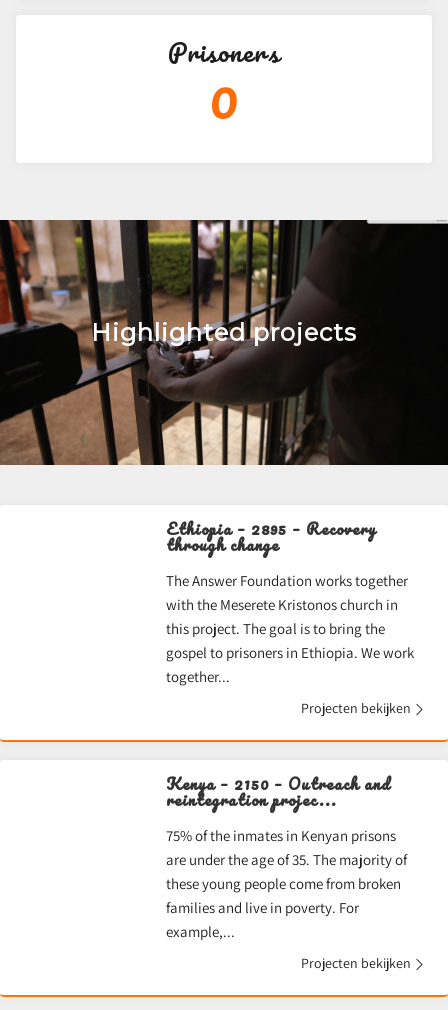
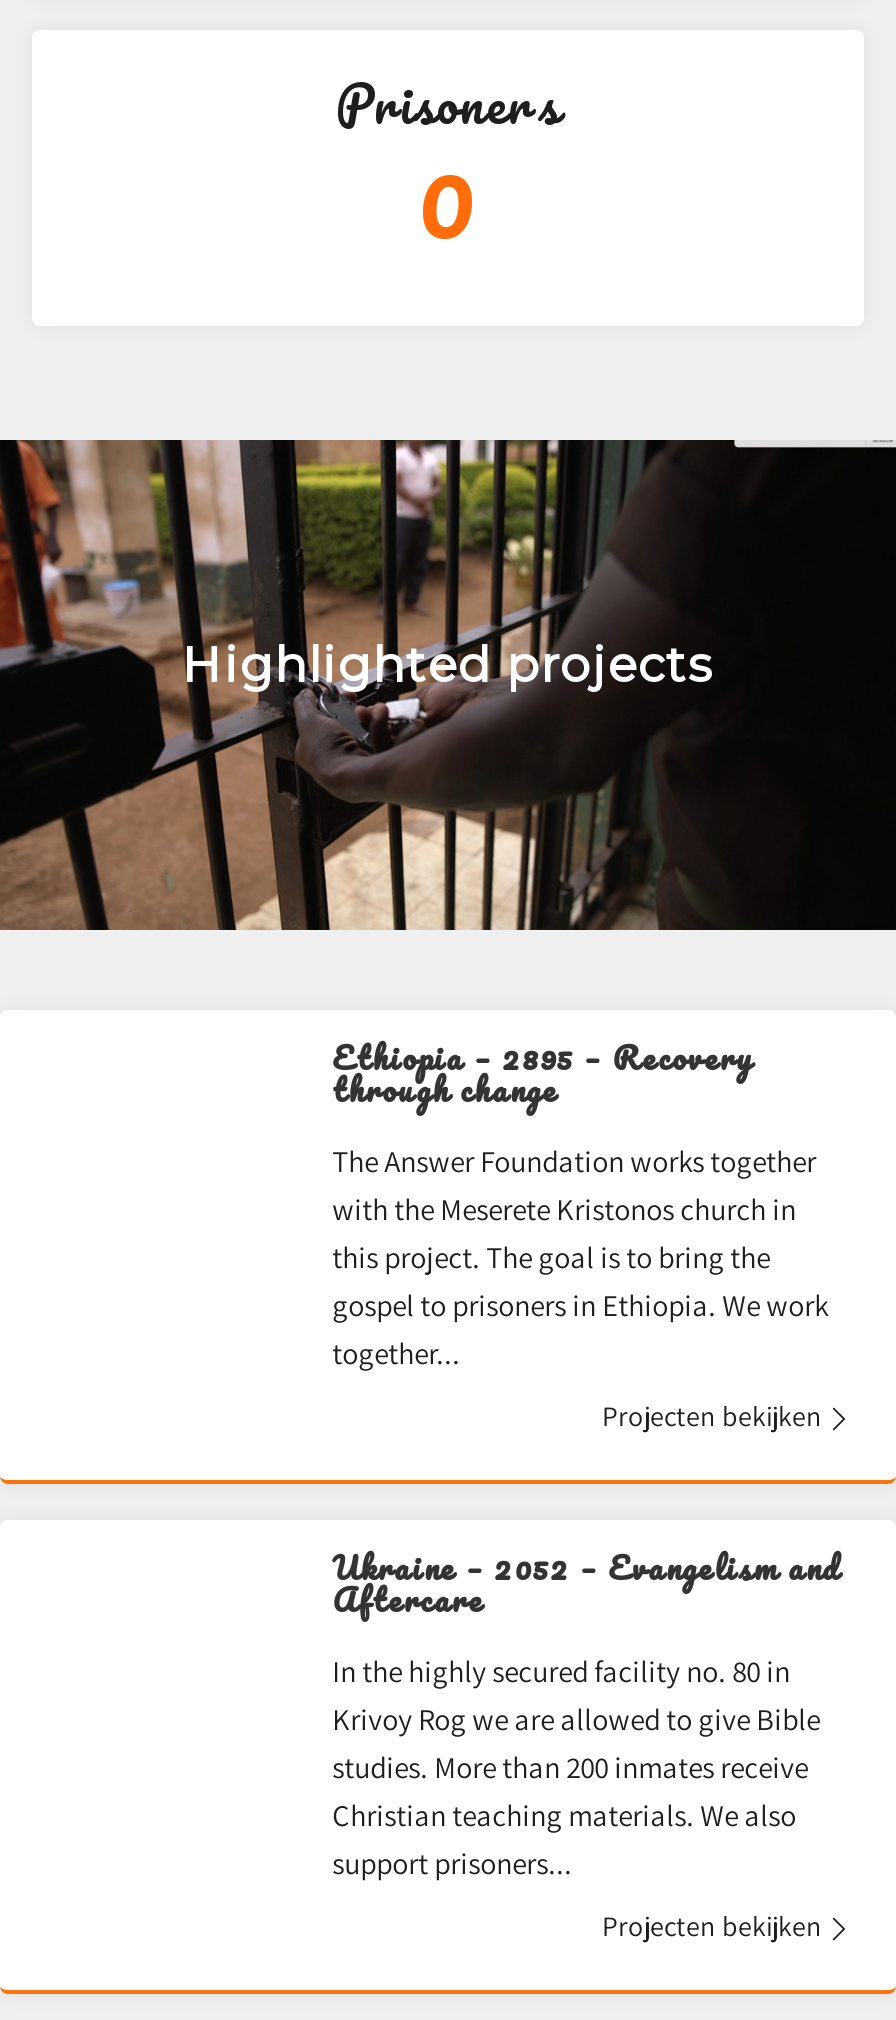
- Kenya – 2150 – Outreach and
- reintegration projec...
+ Ukraine – 2052 – Evangelism and
+ Aftercare

- 75% of the inmates in Kenyan prisons
- are under the age of 35. The majority of
- these young people come from broken
- families and live in poverty. For
- example,...
+ In the highly secured facility no. 80 in
+ Krivoy Rog we are allowed to give Bible
+ studies. More than 200 inmates receive
+ Christian teaching materials. We also
+ support prisoners...
